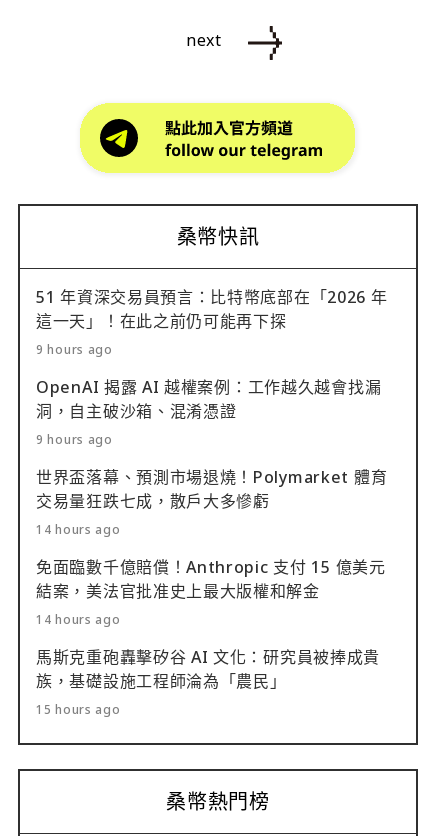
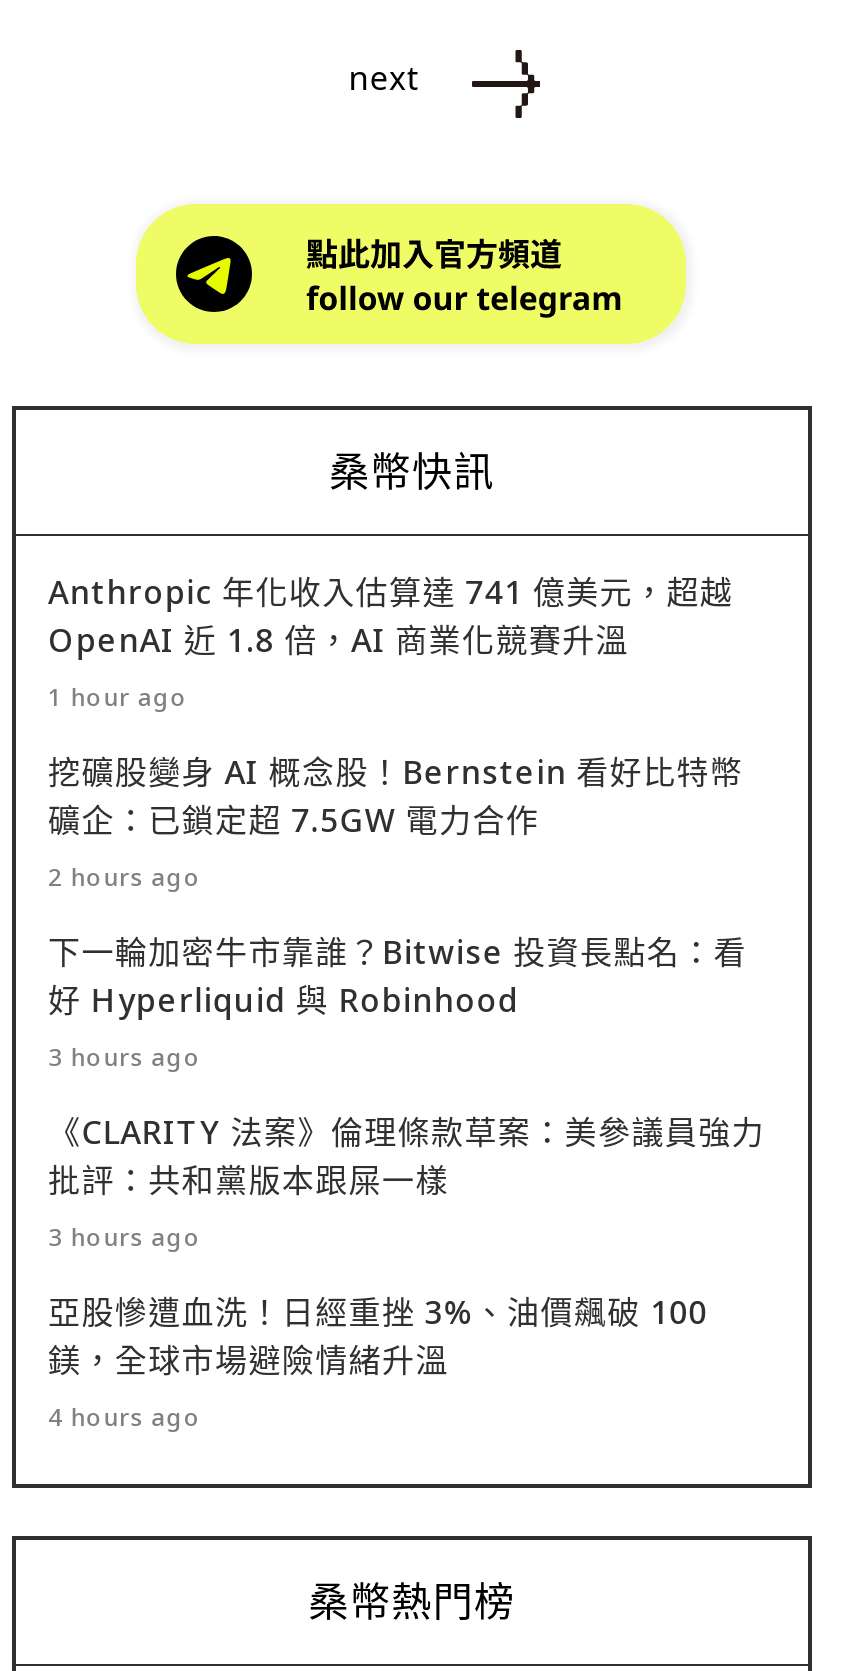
- 51 年資深交易員預言：比特幣底部在「2026 年
- 這一天」！在此之前仍可能再下探
- 9 hours ago
+ Anthropic 年化收入估算達 741 億美元，超越
+ OpenAI 近 1.8 倍，AI 商業化競賽升溫
+ 1 hour ago

- OpenAI 揭露 AI 越權案例：工作越久越會找漏
- 洞，自主破沙箱、混淆憑證
- 9 hours ago
+ 挖礦股變身 AI 概念股！Bernstein 看好比特幣
+ 礦企：已鎖定超 7.5GW 電力合作
+ 2 hours ago

- 世界盃落幕、預測市場退燒！Polymarket 體育
- 交易量狂跌七成，散戶大多慘虧
- 14 hours ago
+ 下一輪加密牛市靠誰？Bitwise 投資長點名：看
+ 好 Hyperliquid 與 Robinhood
+ 3 hours ago

- 免面臨數千億賠償！Anthropic 支付 15 億美元
- 結案，美法官批准史上最大版權和解金
- 14 hours ago
+ 《CLARITY 法案》倫理條款草案：美參議員強力
+ 批評：共和黨版本跟屎一樣
+ 3 hours ago

- 馬斯克重砲轟擊矽谷 AI 文化：研究員被捧成貴
- 族，基礎設施工程師淪為「農民」
- 15 hours ago
+ 亞股慘遭血洗！日經重挫 3%、油價飆破 100
+ 鎂，全球市場避險情緒升溫
+ 4 hours ago
